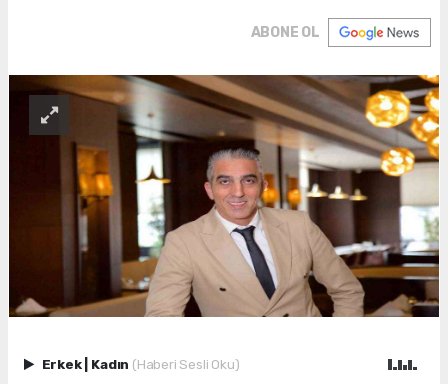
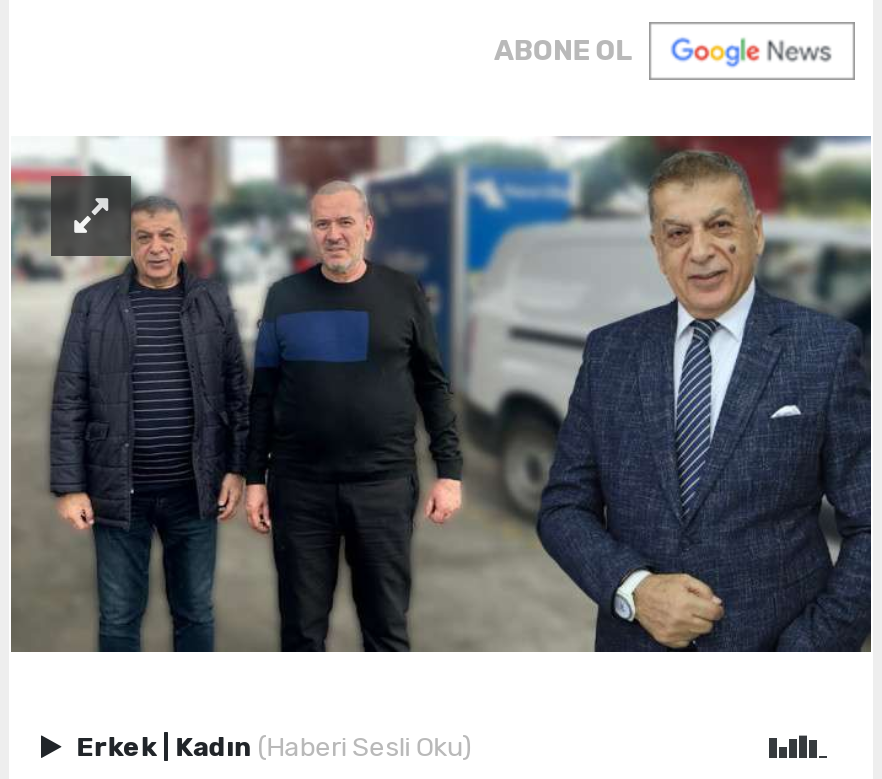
- [image]
+ [image]
